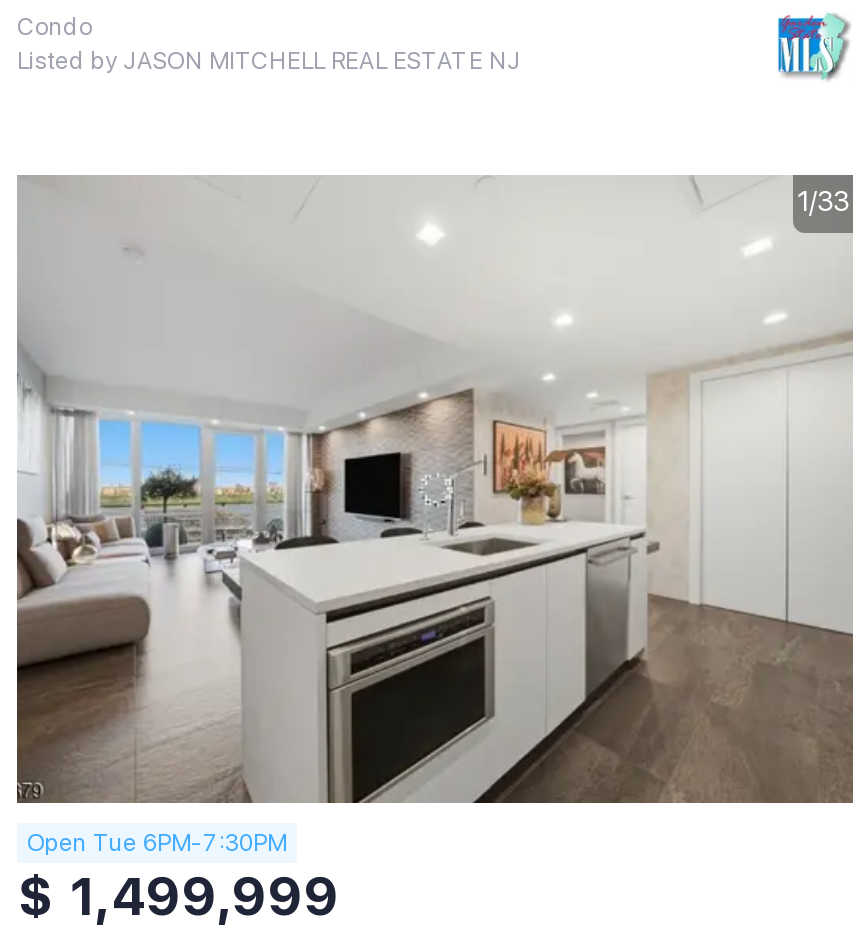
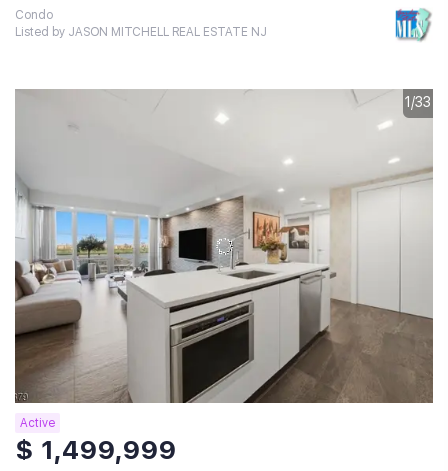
- Open Tue 6PM-7:30PM
+ Active
